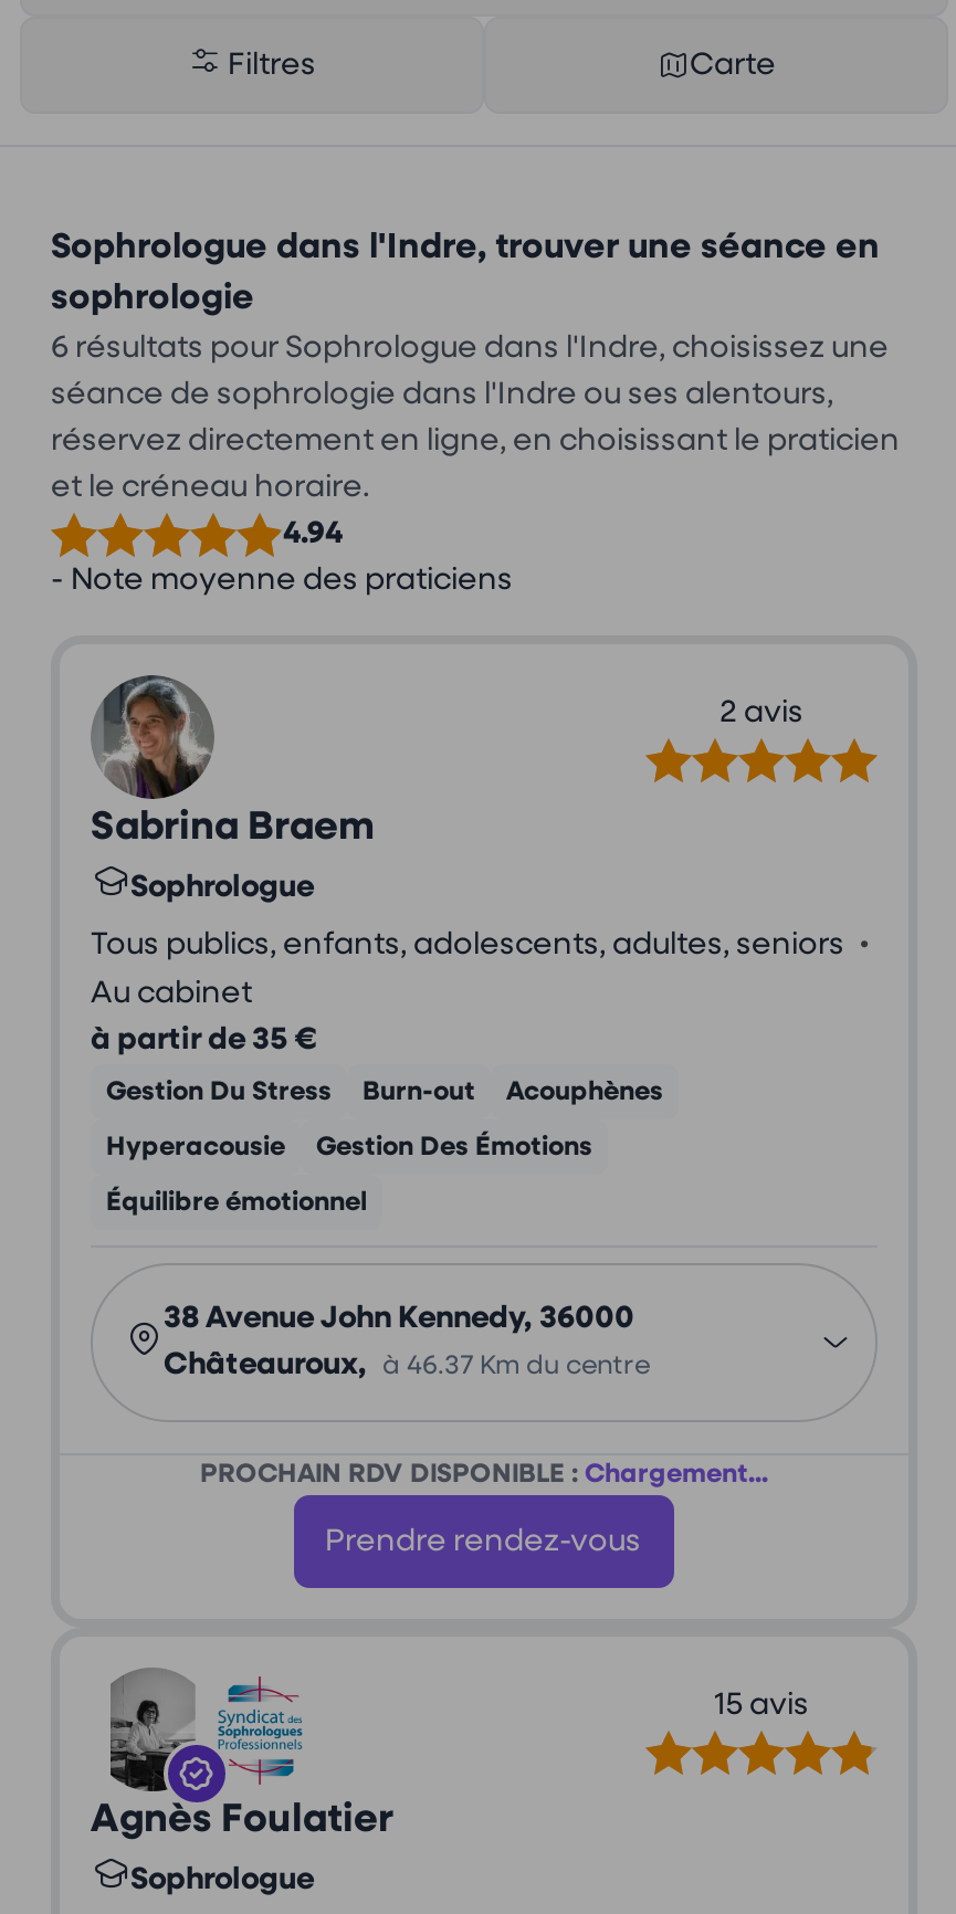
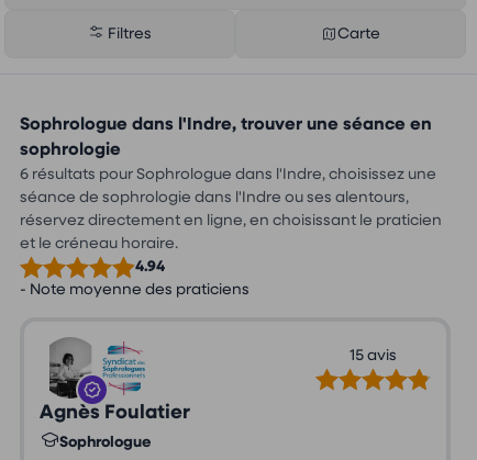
- [image]
- 2 avis
- Sabrina Braem
- Sophrologue
- Tous publics, enfants, adolescents, adultes, seniors •
- Au cabinet
- à partir de 35 €
- Gestion Du Stress
- Burn-out
- Acouphènes
- Hyperacousie
- Gestion Des Émotions
- Équilibre émotionnel

- 38 Avenue John Kennedy, 36000
- Châteauroux, à 46.37 Km du centre

- PROCHAIN RDV DISPONIBLE : Chargement...
- Prendre rendez-vous
